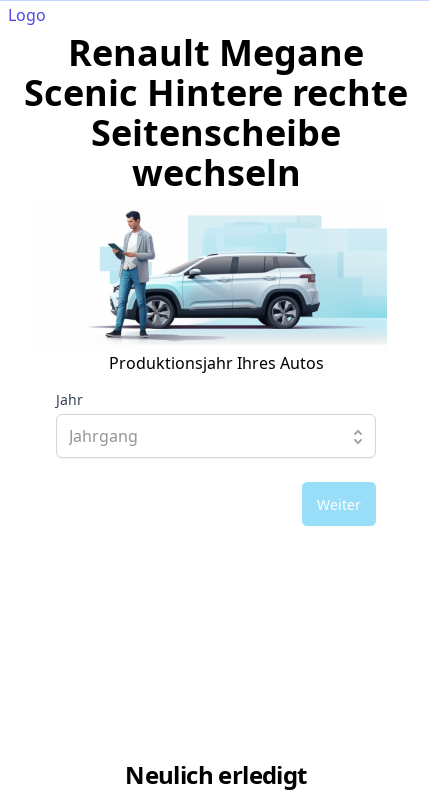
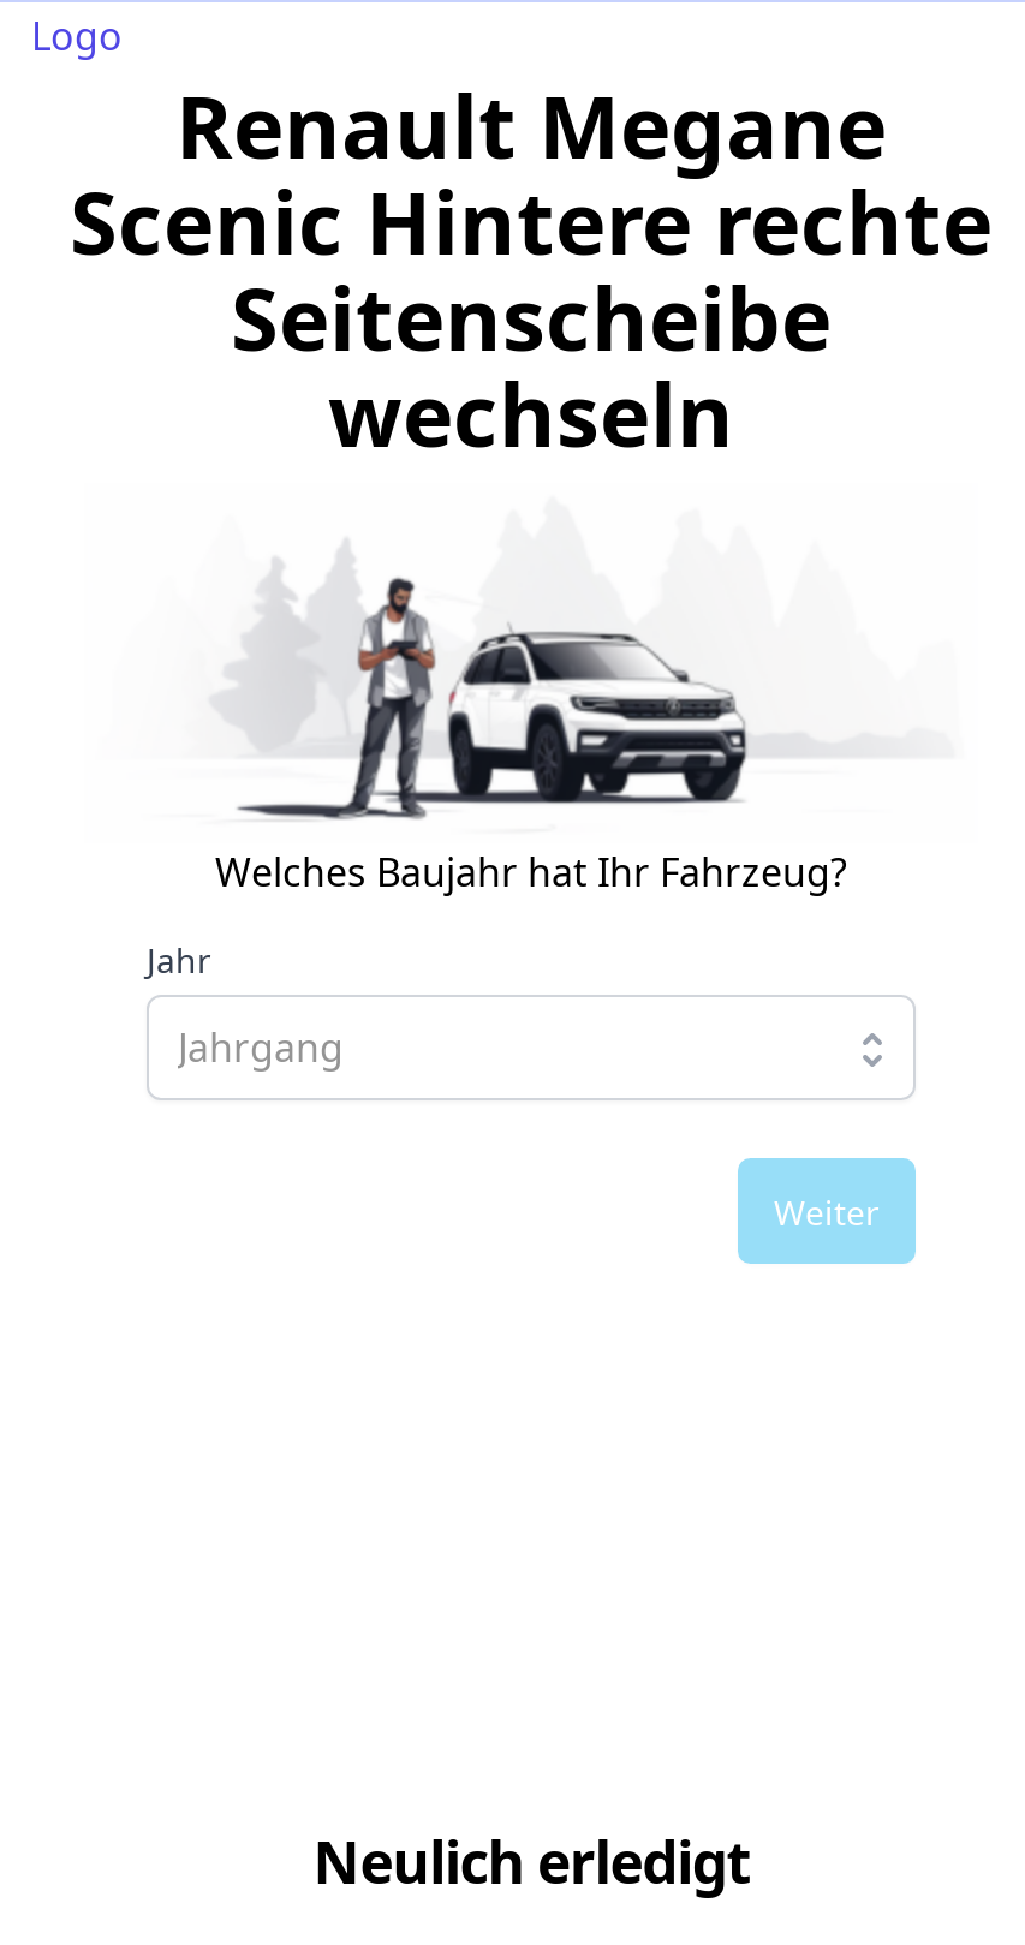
- [image]
- Produktionsjahr Ihres Autos
+ [image]
+ Welches Baujahr hat Ihr Fahrzeug?
